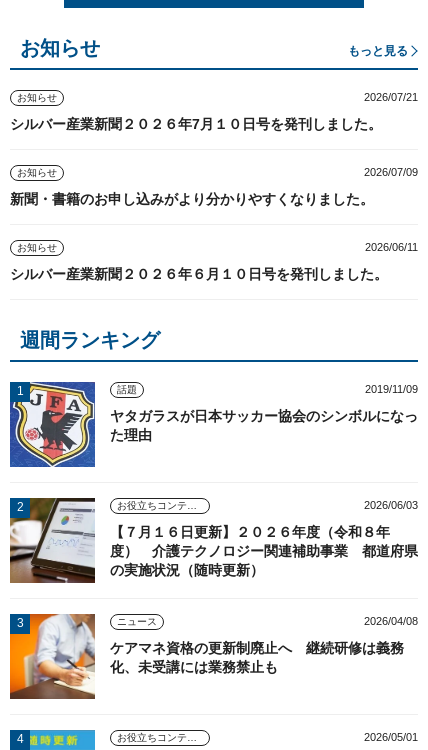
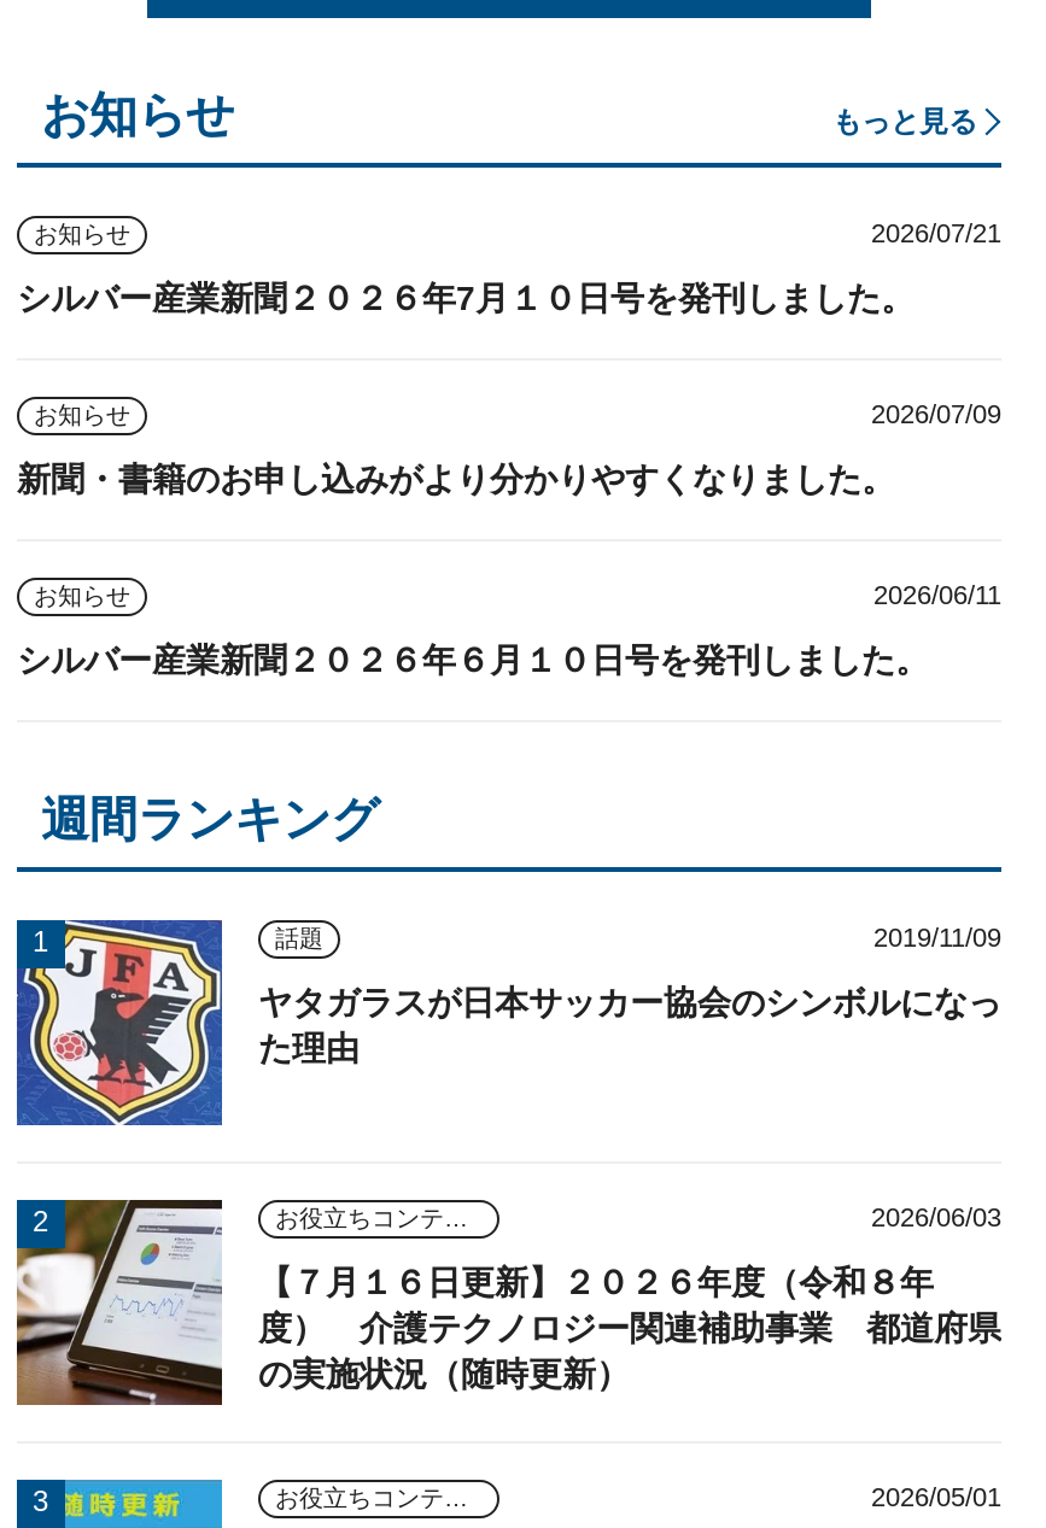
- [image]
- ニュース
- 2026/04/08
- ケアマネ資格の更新制廃止へ 継続研修は義務
- 化、未受講には業務禁止も
